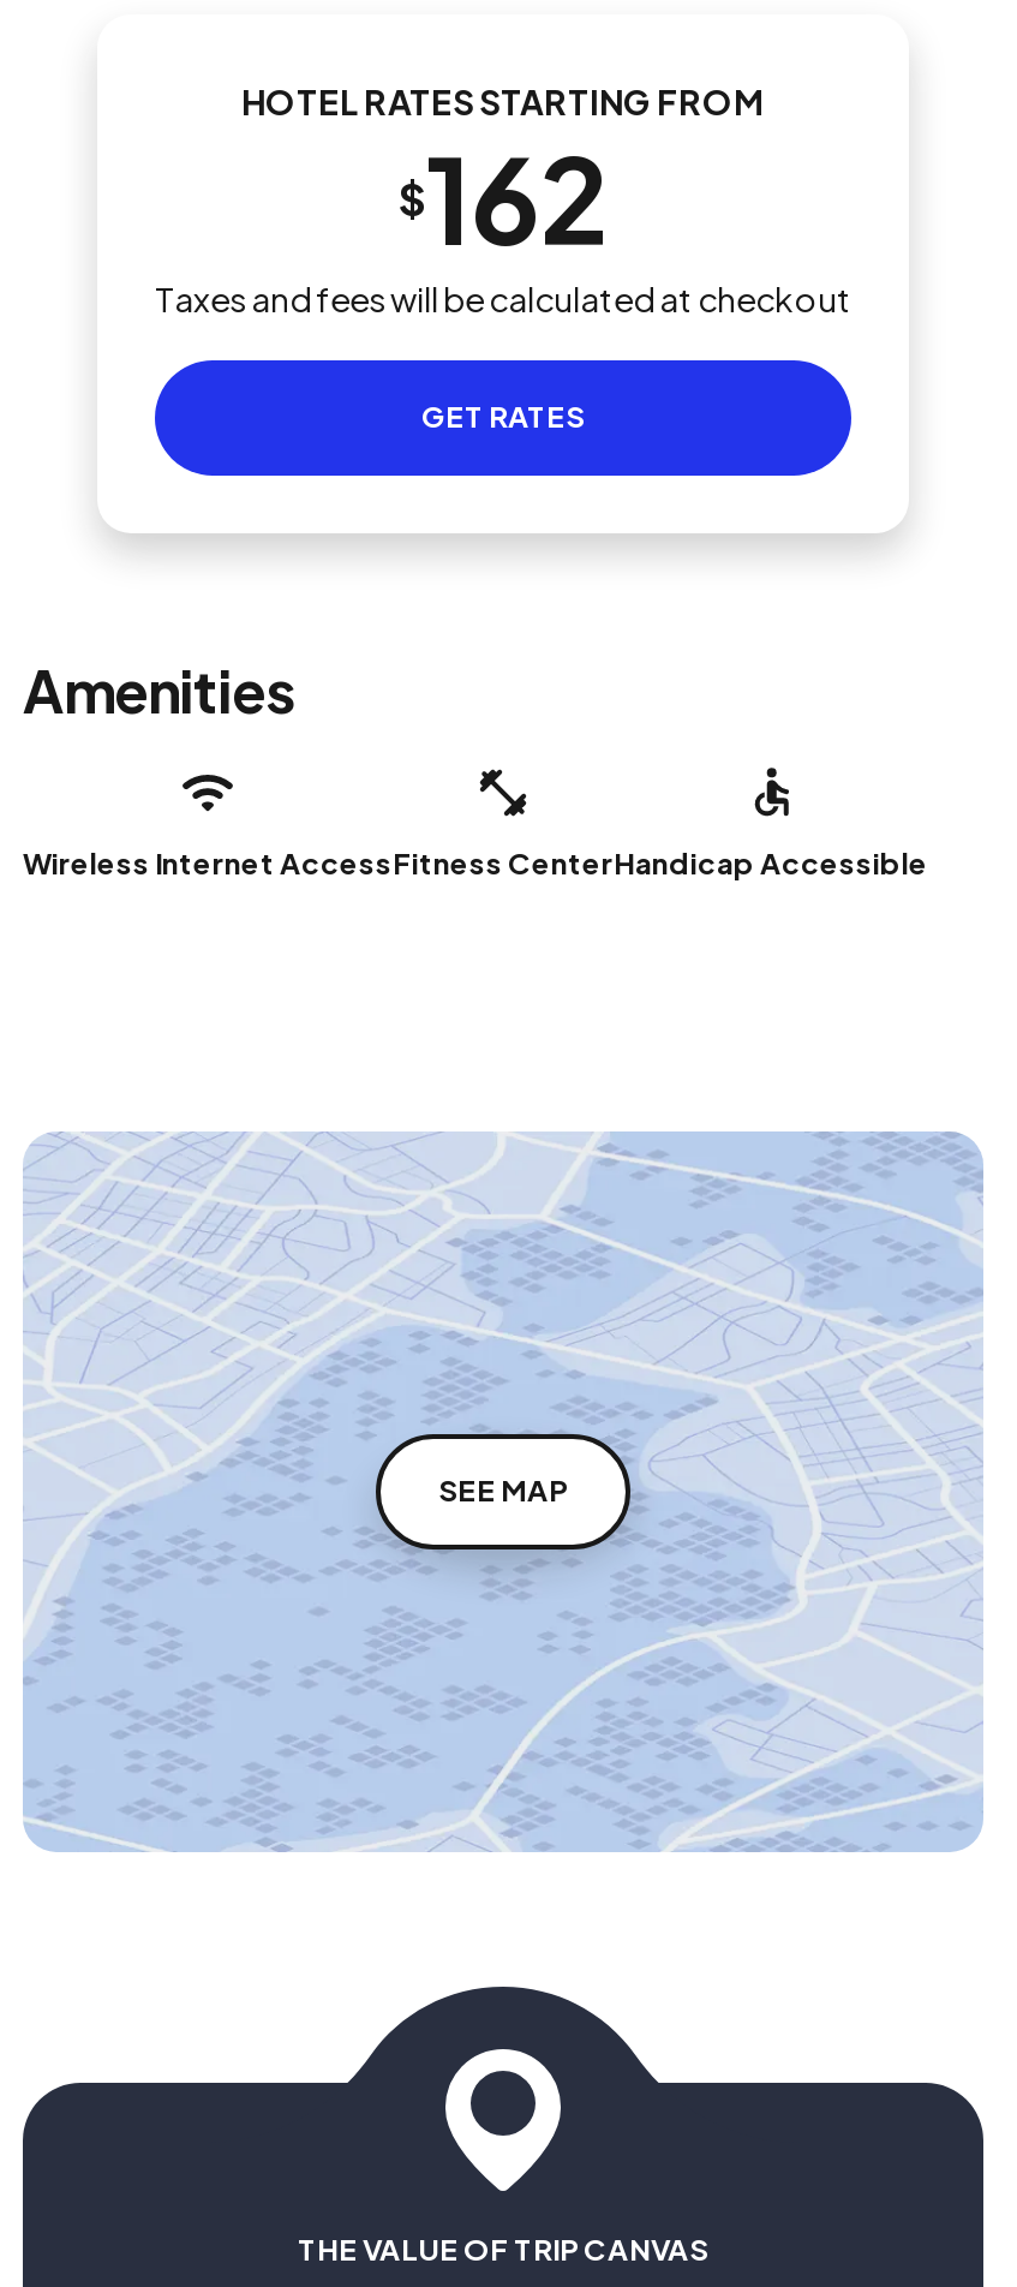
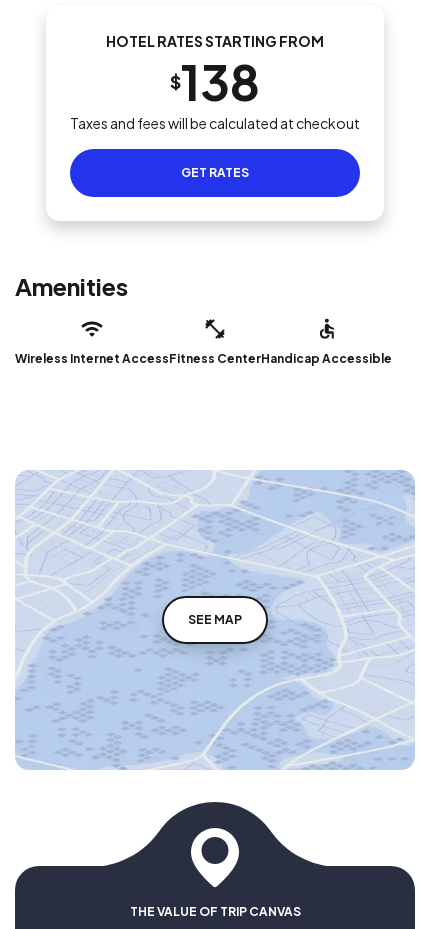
- $162
+ $138
